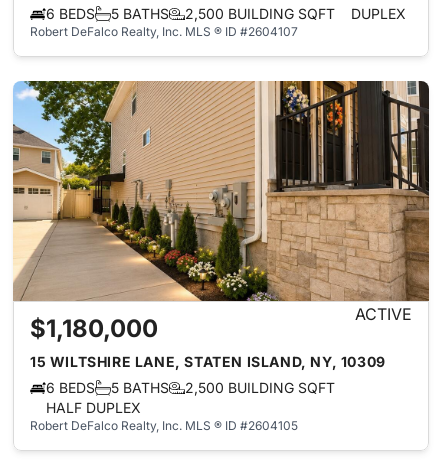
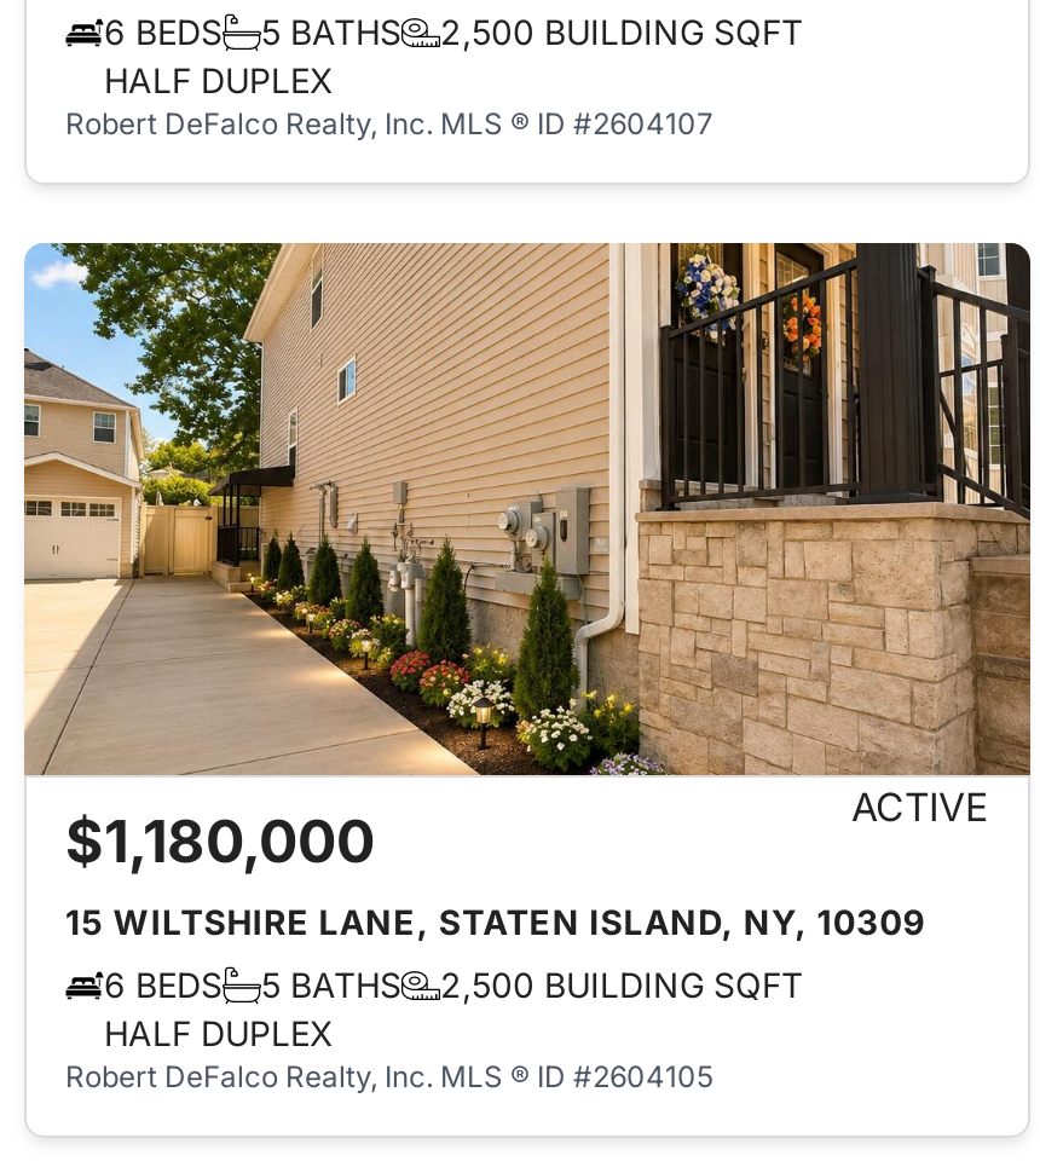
- DUPLEX
+ HALF DUPLEX
